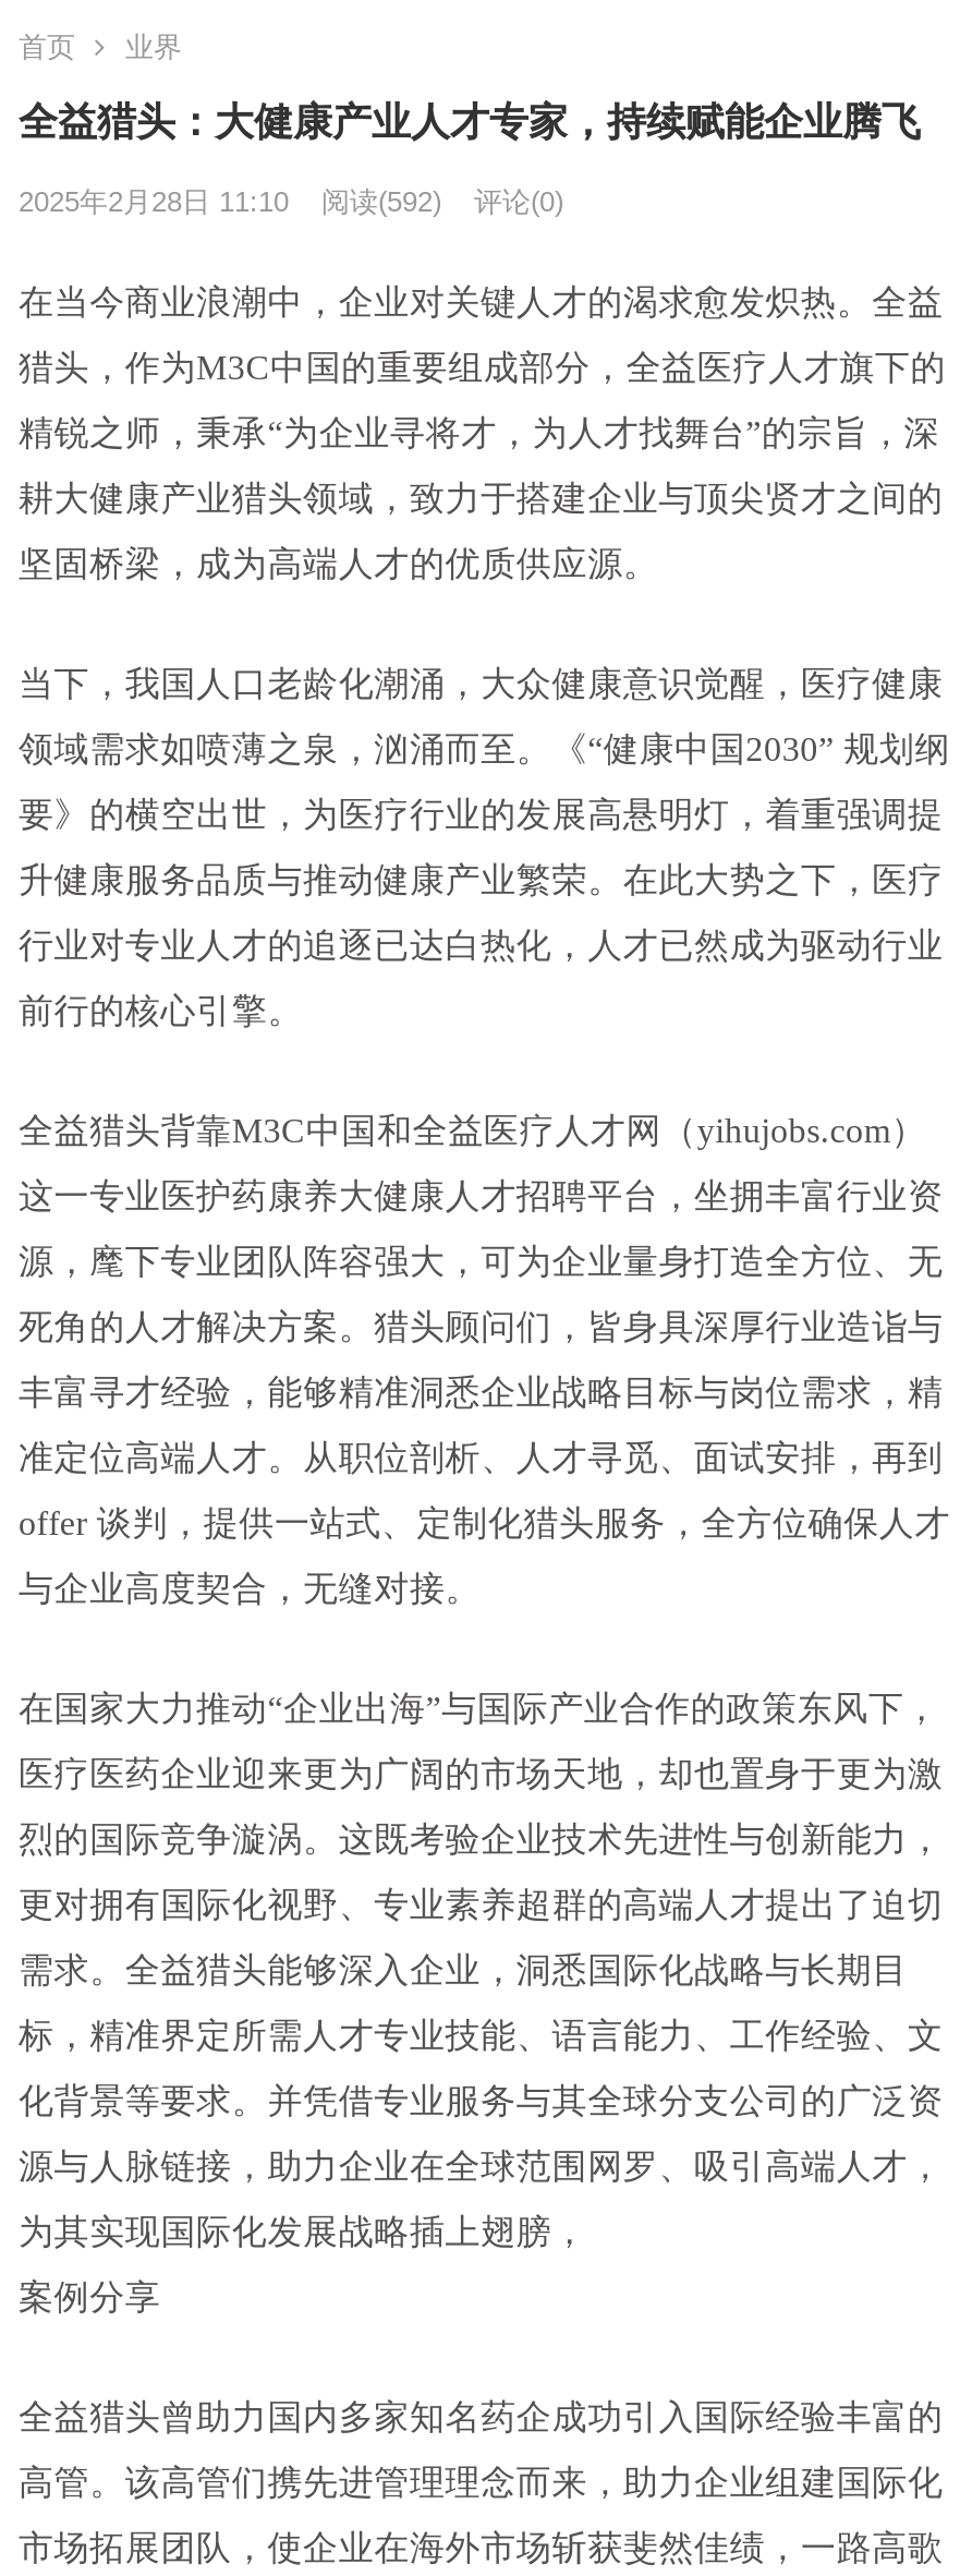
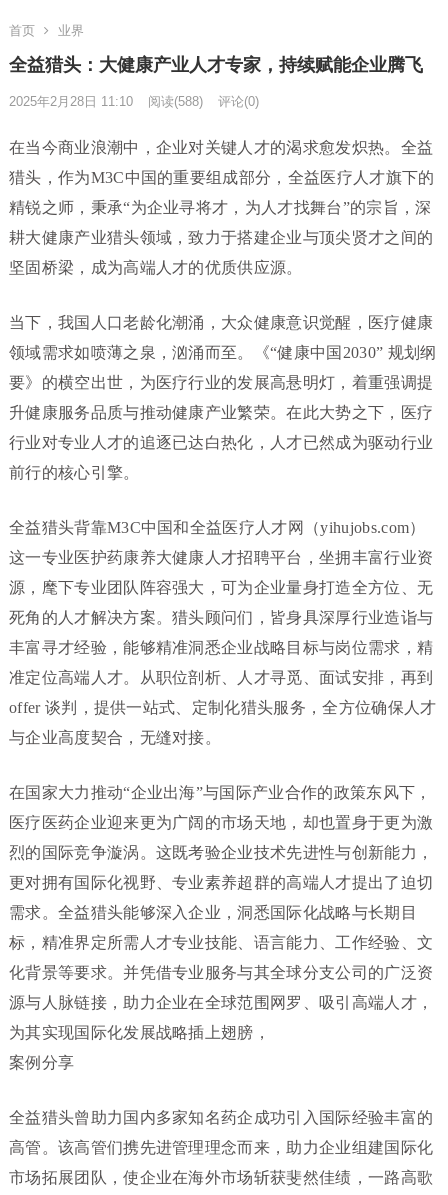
- 2025年2月28日 11:10 阅读(592) 评论(0)
+ 2025年2月28日 11:10 阅读(588) 评论(0)
